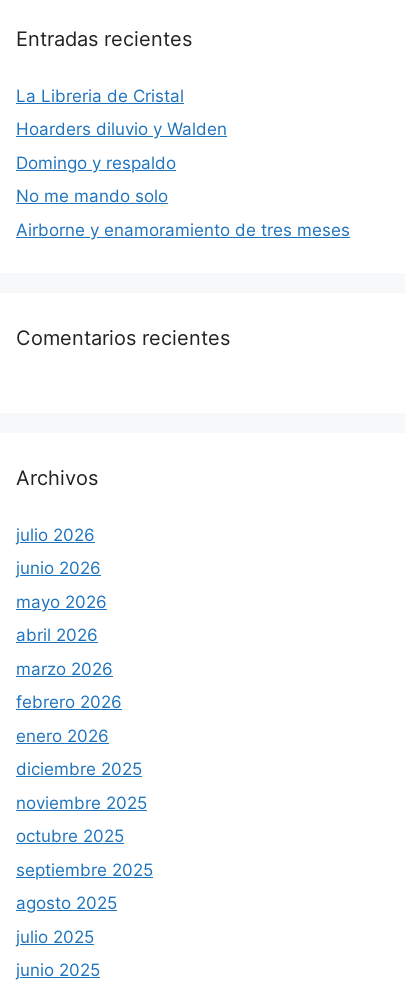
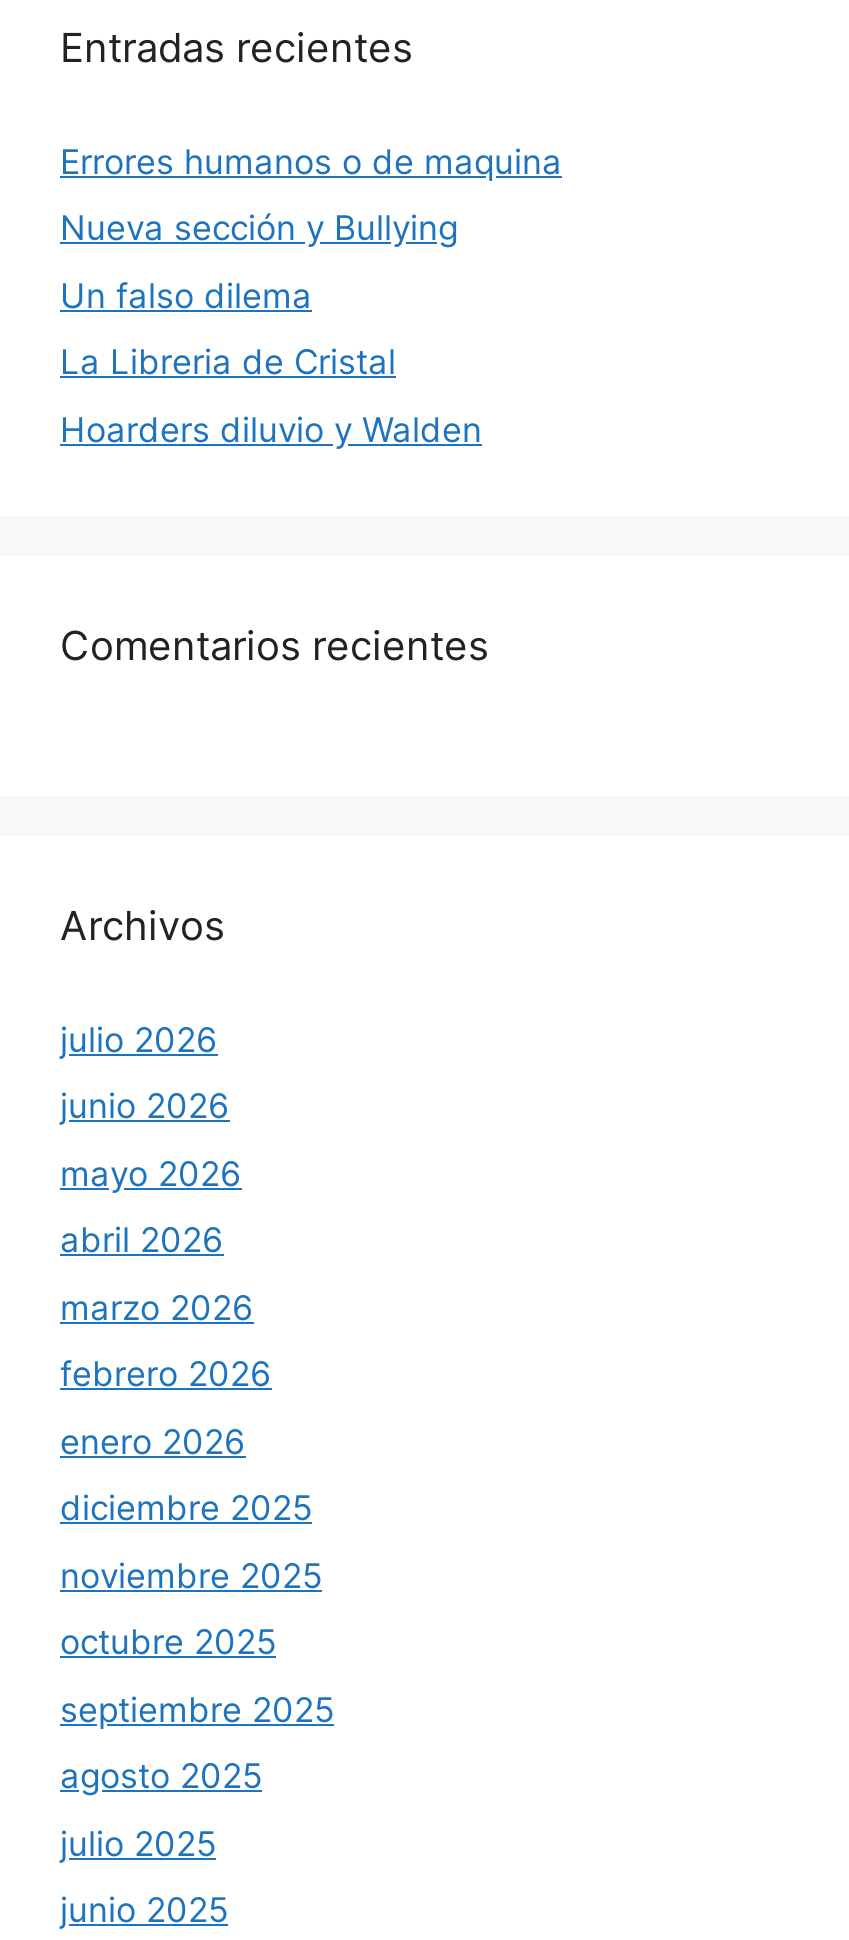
+ Errores humanos o de maquina
+ Nueva sección y Bullying
+ Un falso dilema

moved down: La Libreria de Cristal | Hoarders diluvio y Walden

- Domingo y respaldo
- No me mando solo
- Airborne y enamoramiento de tres meses
